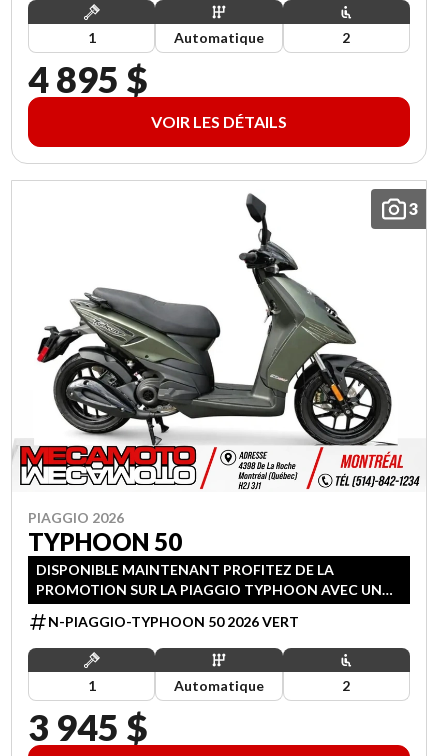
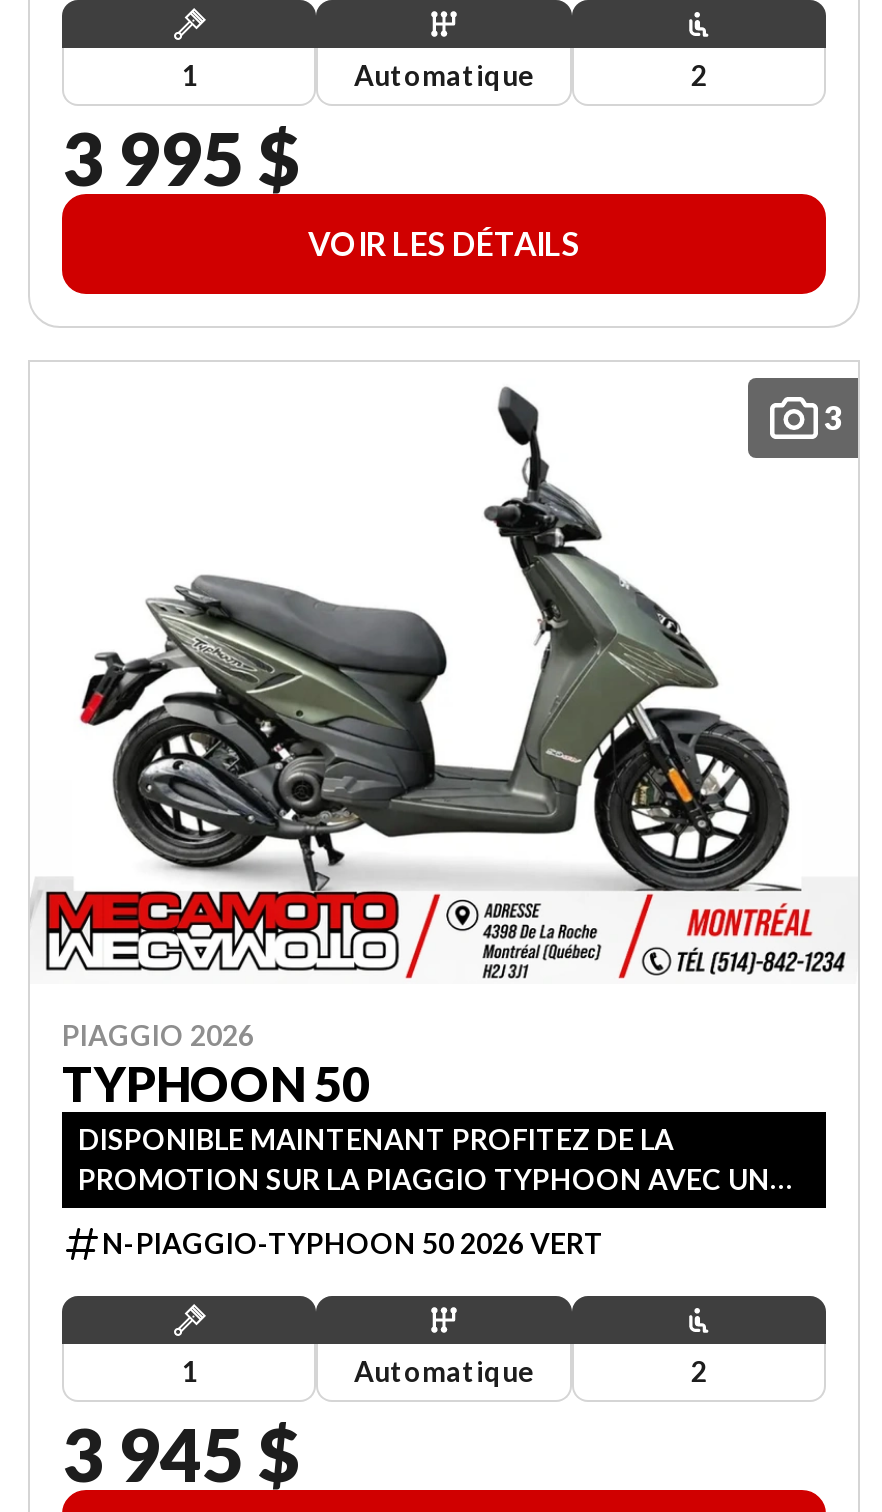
- 4 895 $
+ 3 995 $
